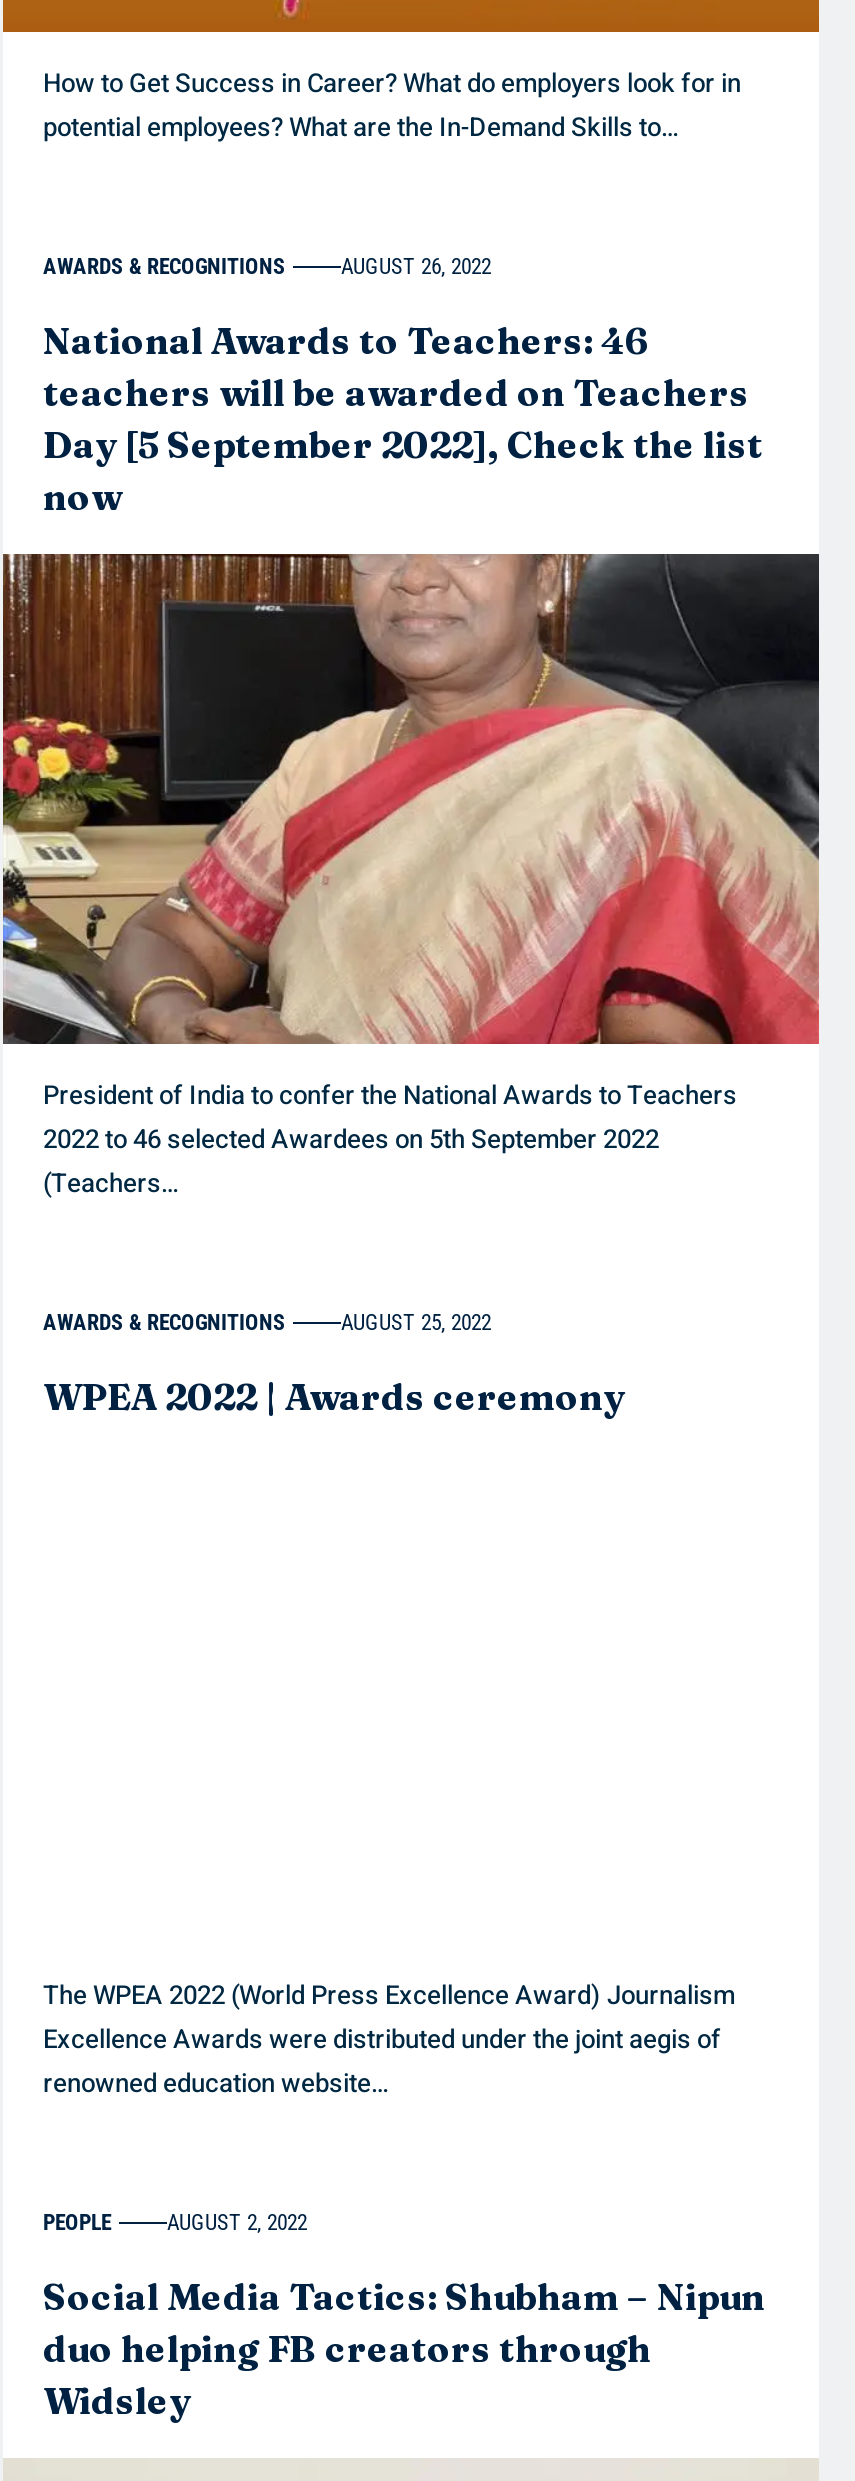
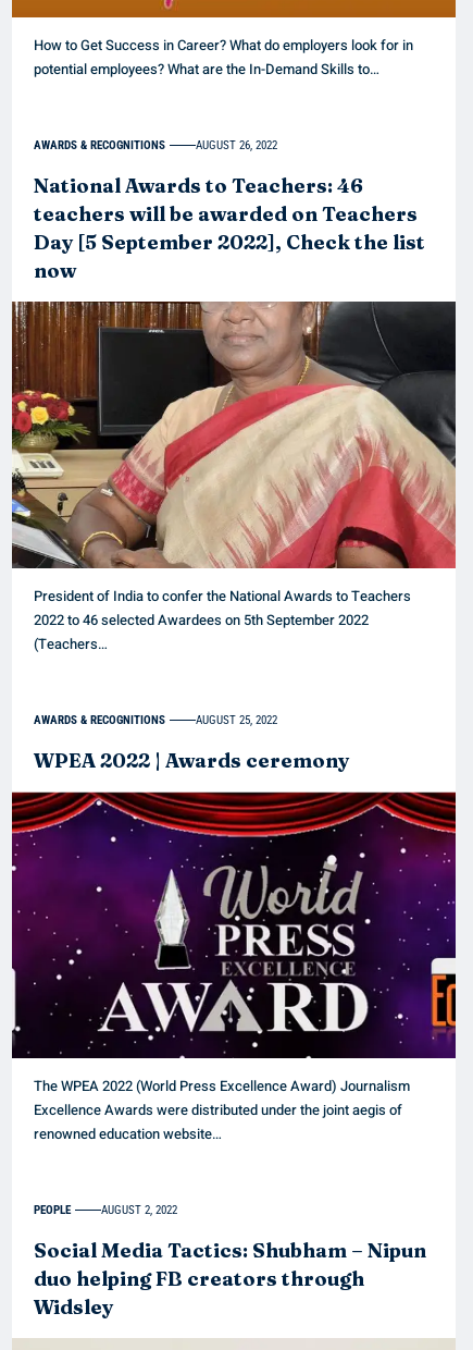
+ [image]
